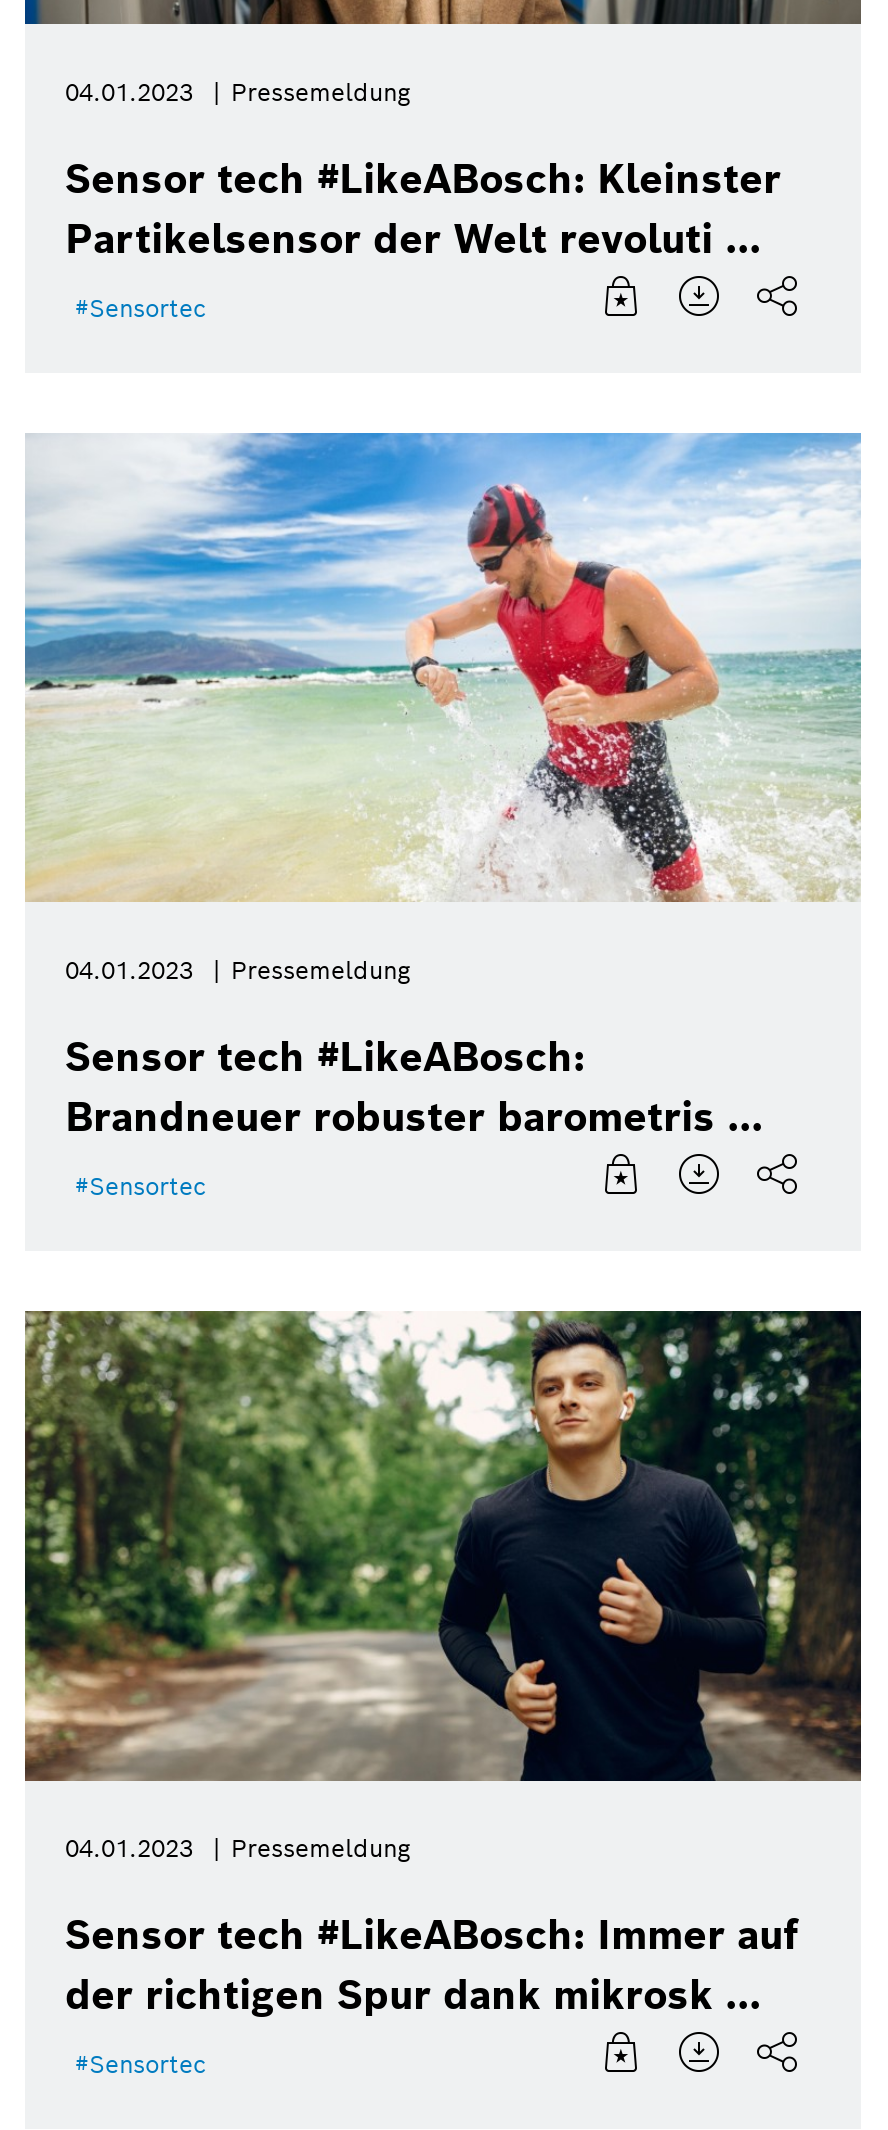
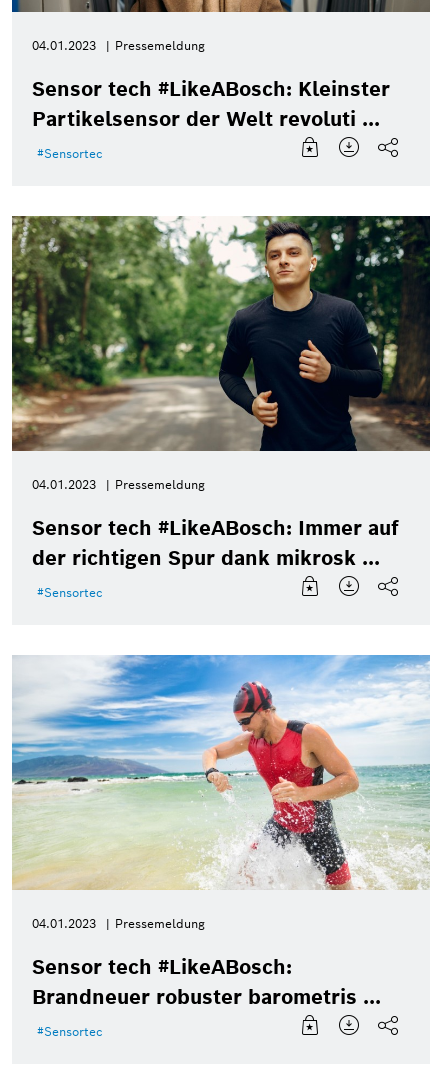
moved down: [image]

moved down: Sensor tech #LikeABosch: | Brandneuer robuster barometris ...

moved up: [image]

moved up: Sensor tech #LikeABosch: Immer auf | der richtigen Spur dank mikrosk ...
